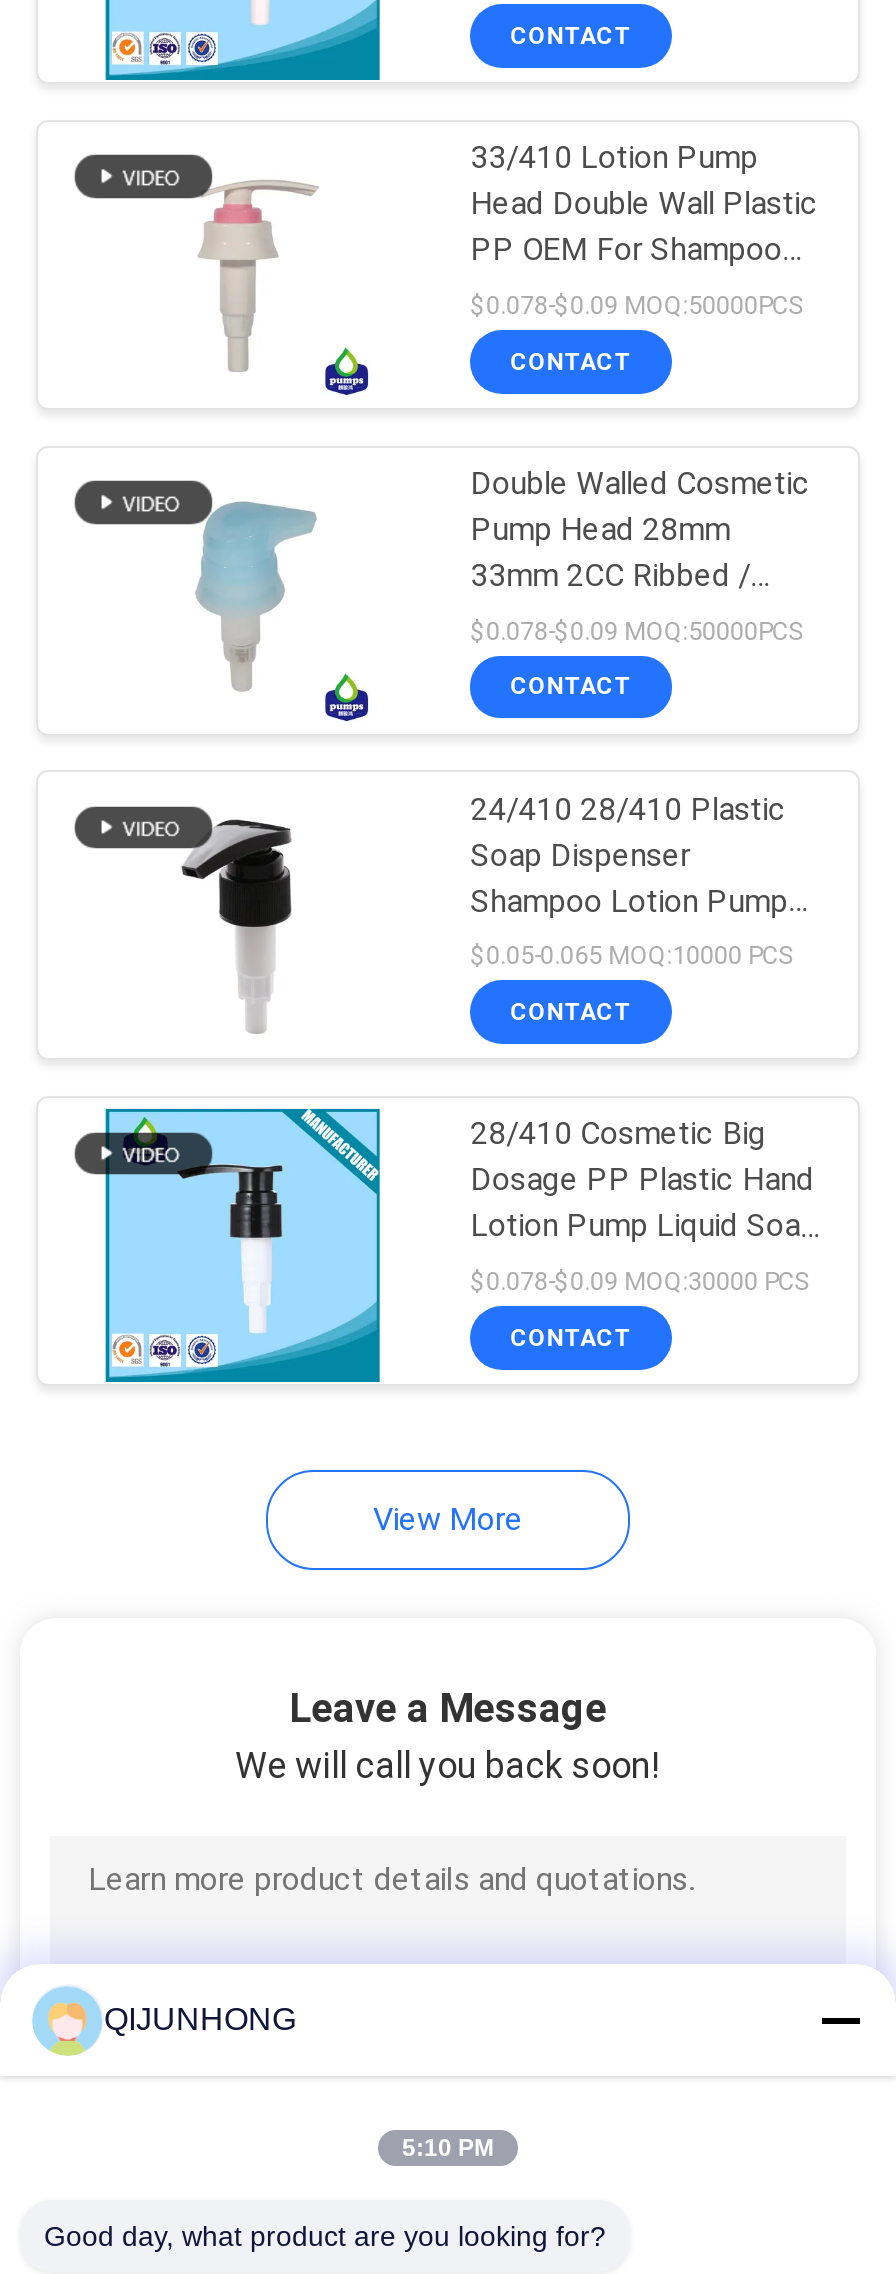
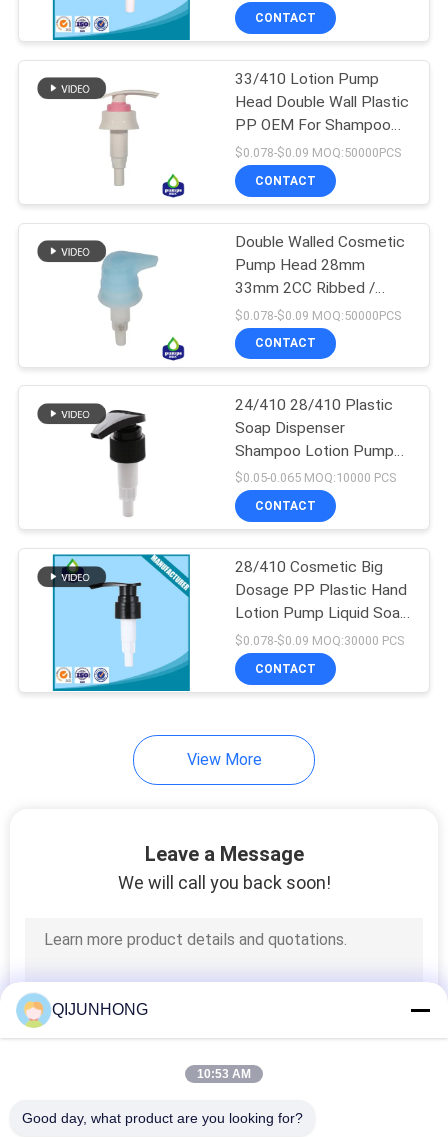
- 5:10 PM
+ 10:53 AM
